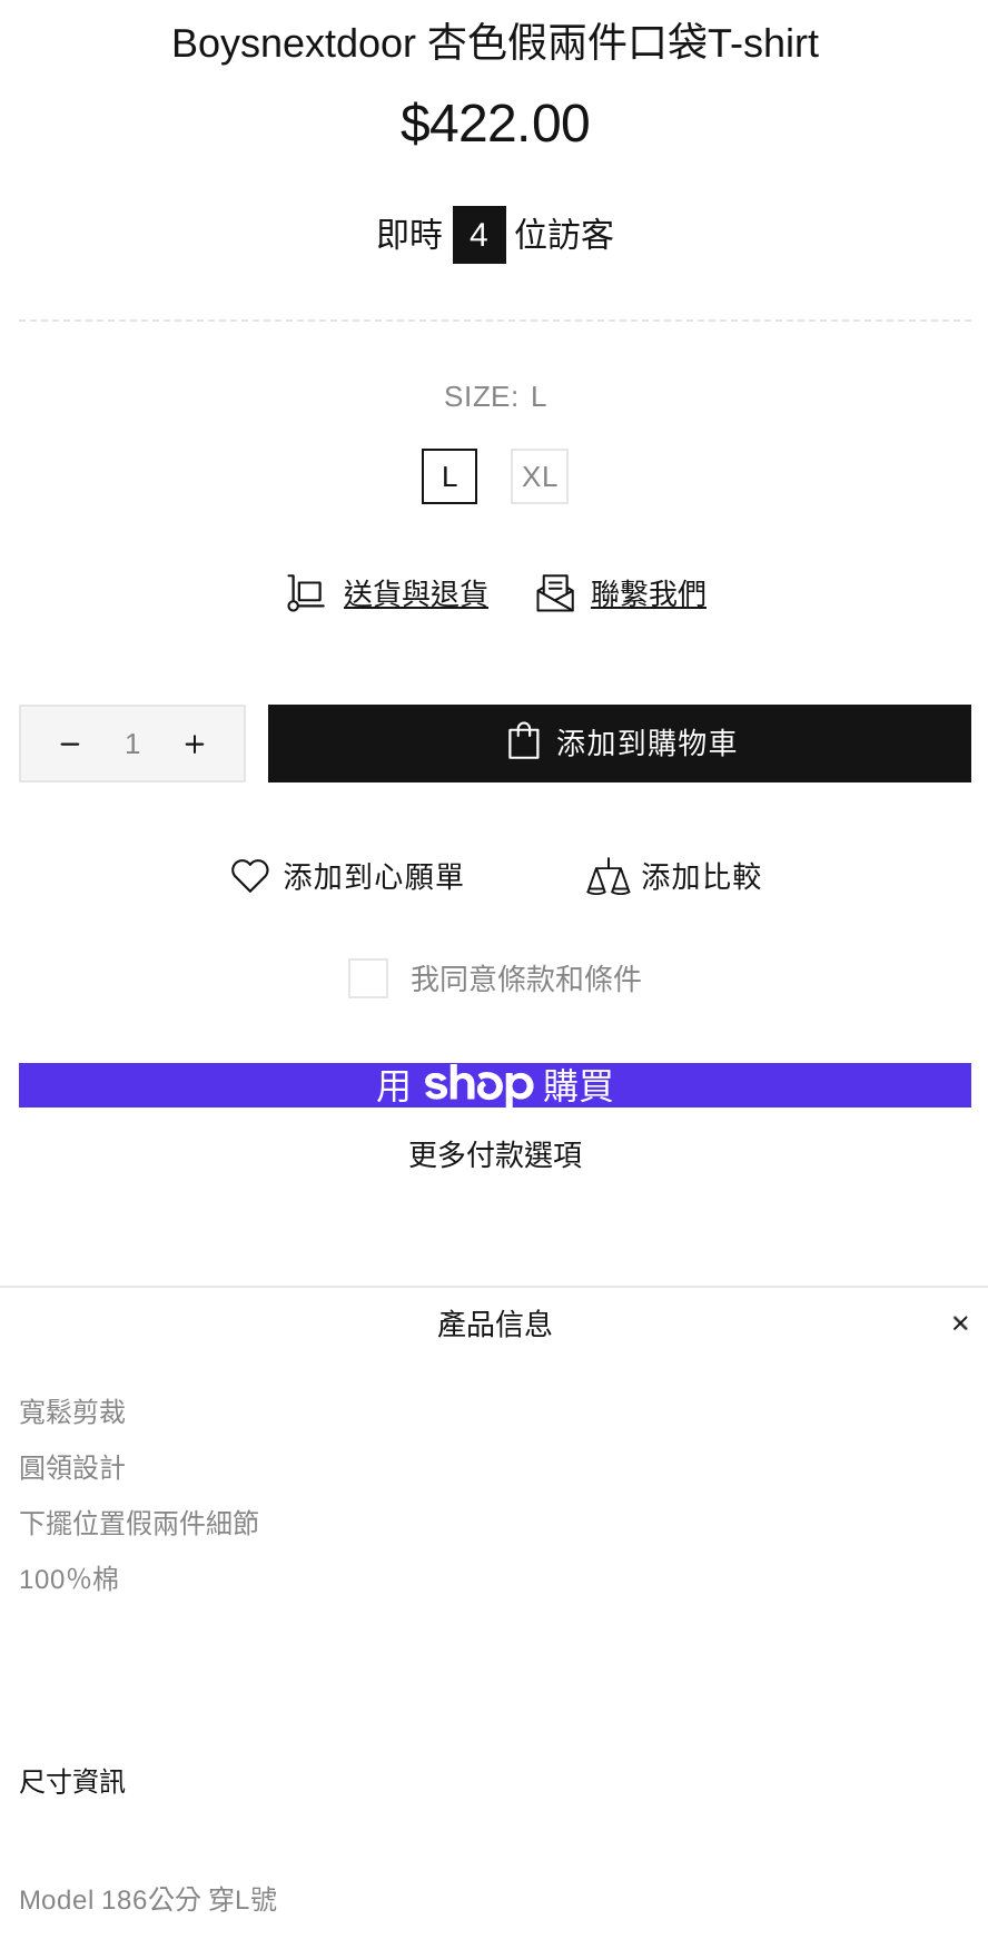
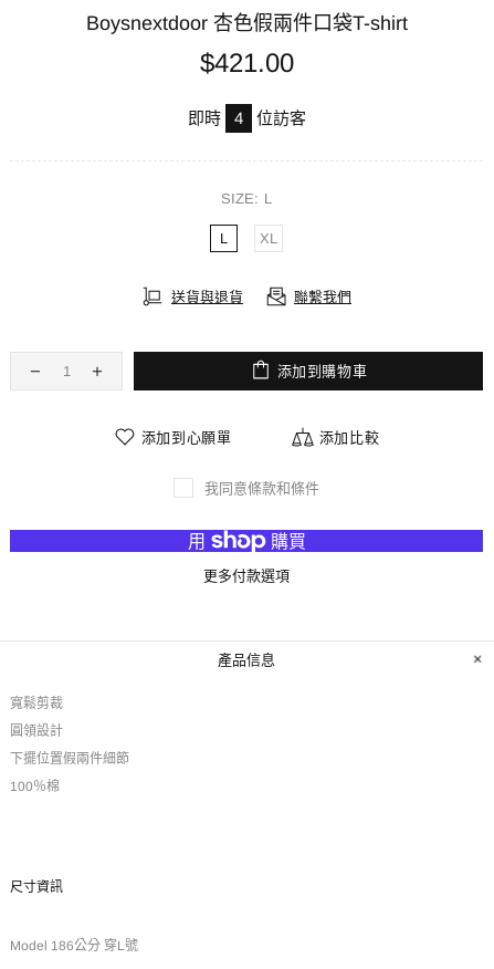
- $422.00
+ $421.00
